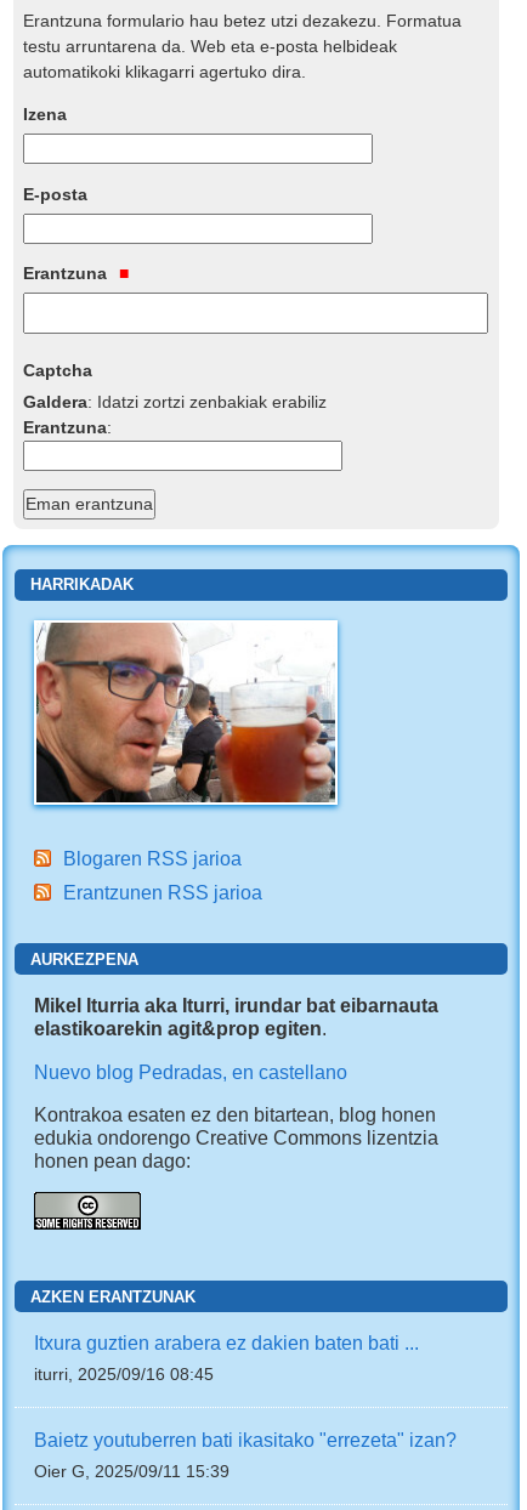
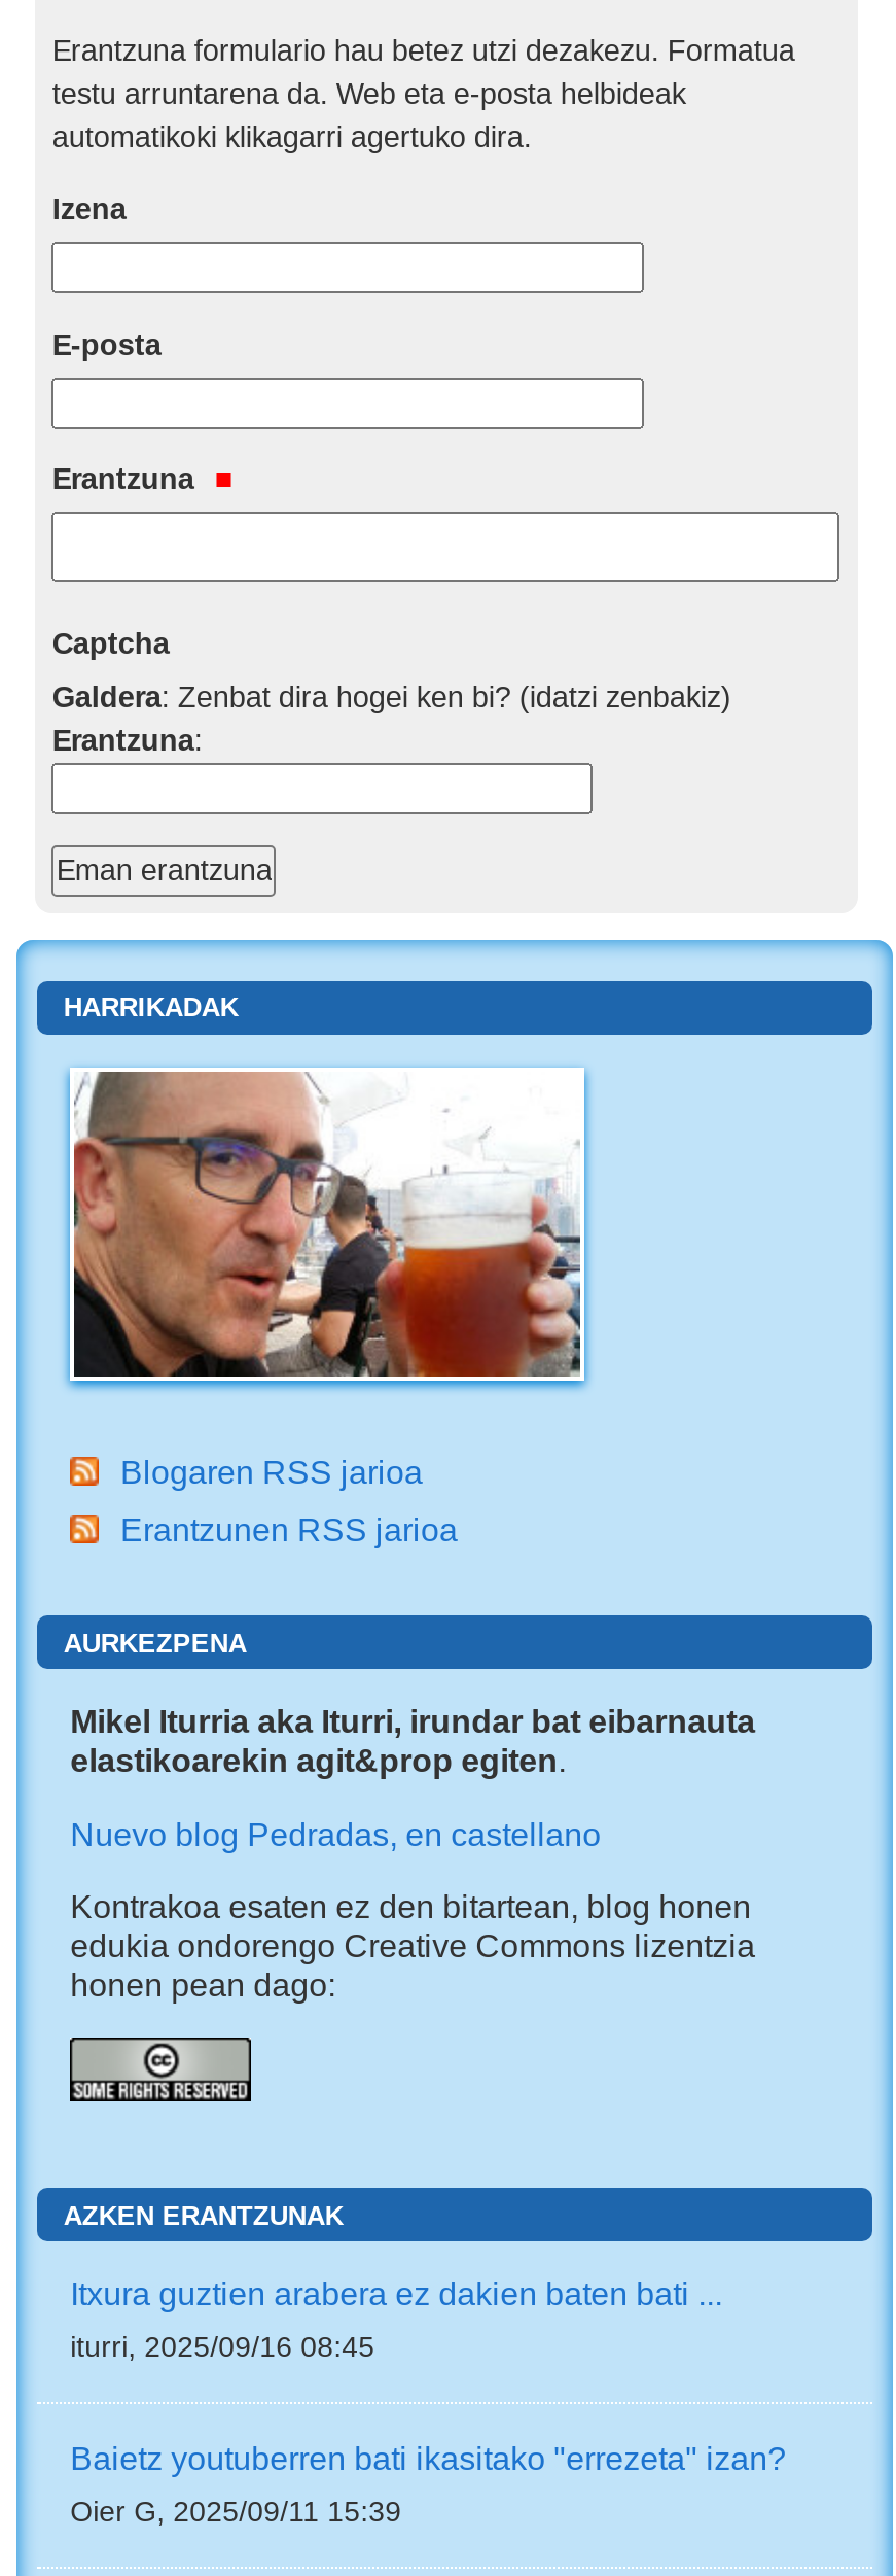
- Galdera: Idatzi zortzi zenbakiak erabiliz
+ Galdera: Zenbat dira hogei ken bi? (idatzi zenbakiz)
